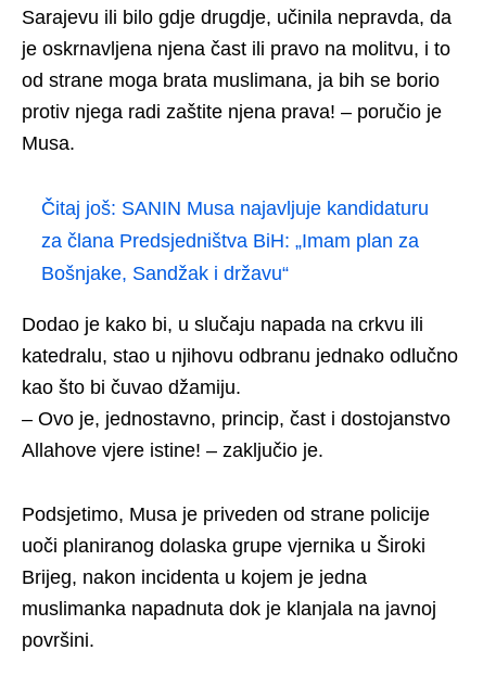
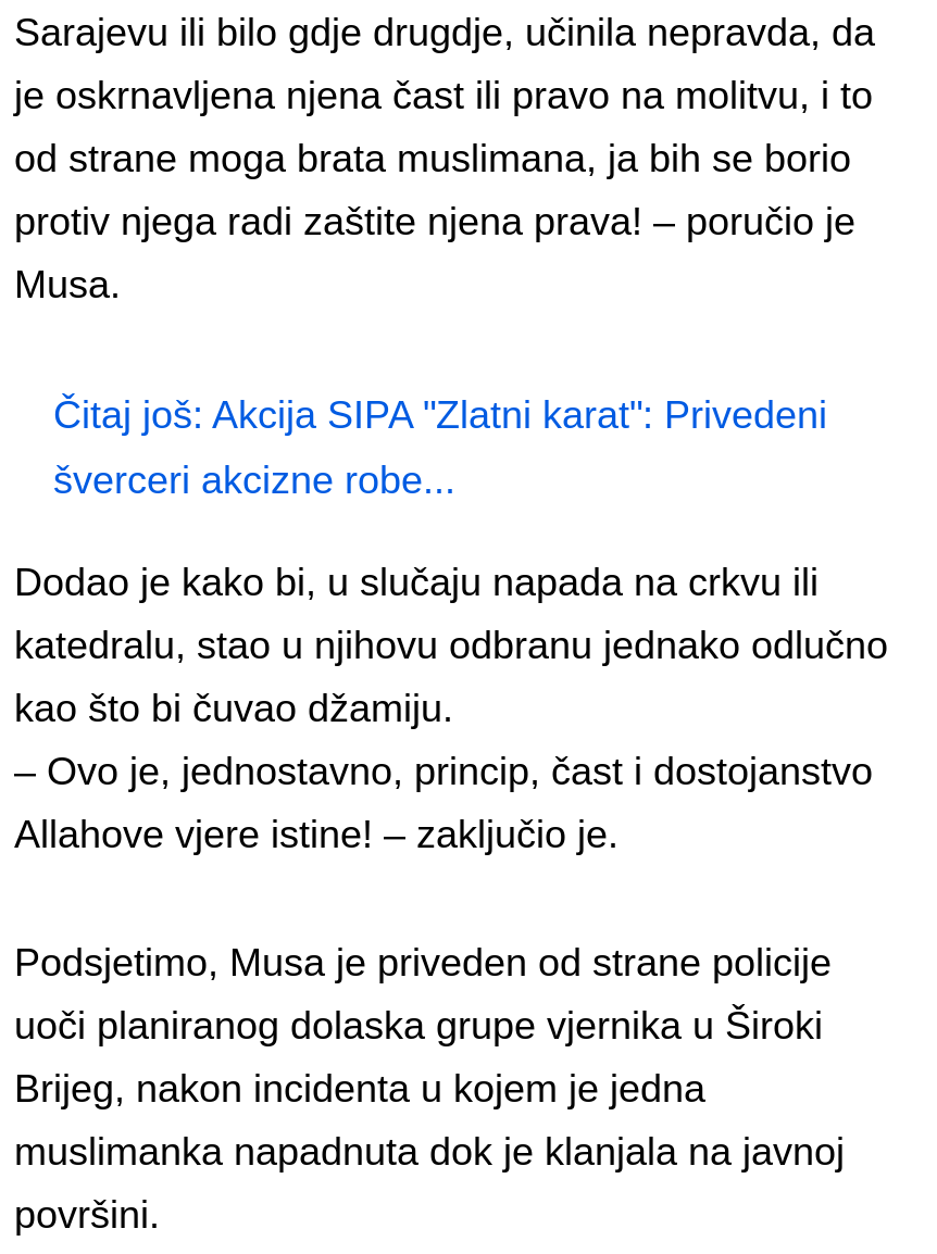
- Čitaj još: SANIN Musa najavljuje kandidaturu
- za člana Predsjedništva BiH: „Imam plan za
- Bošnjake, Sandžak i državu“
+ Čitaj još: Akcija SIPA "Zlatni karat": Privedeni
+ šverceri akcizne robe...
